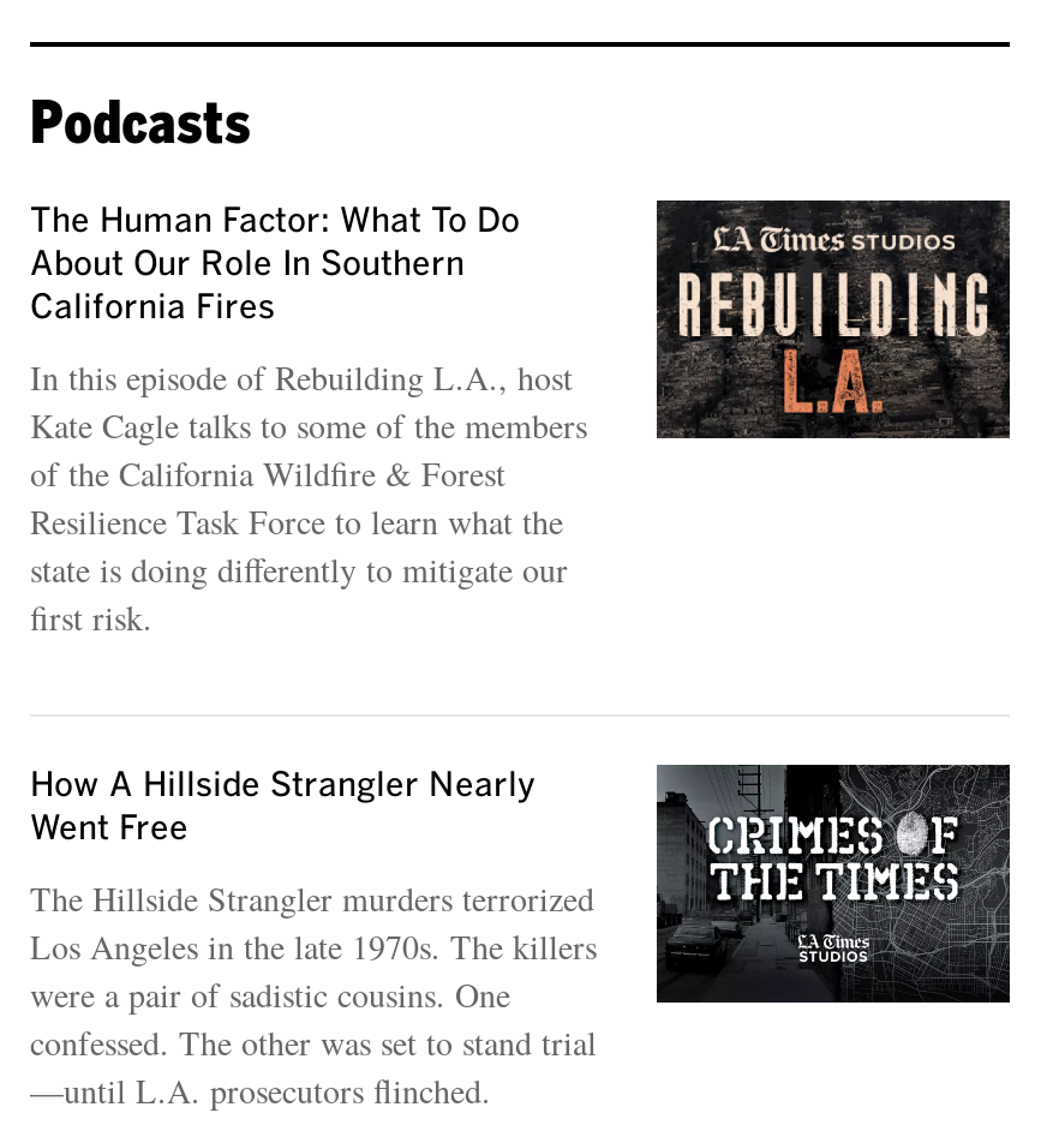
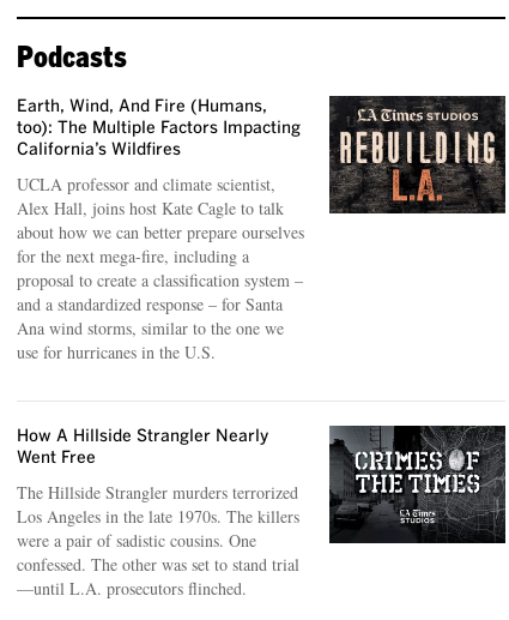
- The Human Factor: What To Do
- About Our Role In Southern
- California Fires
+ Earth, Wind, And Fire (Humans,
+ too): The Multiple Factors Impacting
+ California’s Wildfires

- In this episode of Rebuilding L.A., host
- Kate Cagle talks to some of the members
- of the California Wildfire & Forest
- Resilience Task Force to learn what the
- state is doing differently to mitigate our
- first risk.
+ UCLA professor and climate scientist,
+ Alex Hall, joins host Kate Cagle to talk
+ about how we can better prepare ourselves
+ for the next mega-fire, including a
+ proposal to create a classification system –
+ and a standardized response – for Santa
+ Ana wind storms, similar to the one we
+ use for hurricanes in the U.S.
